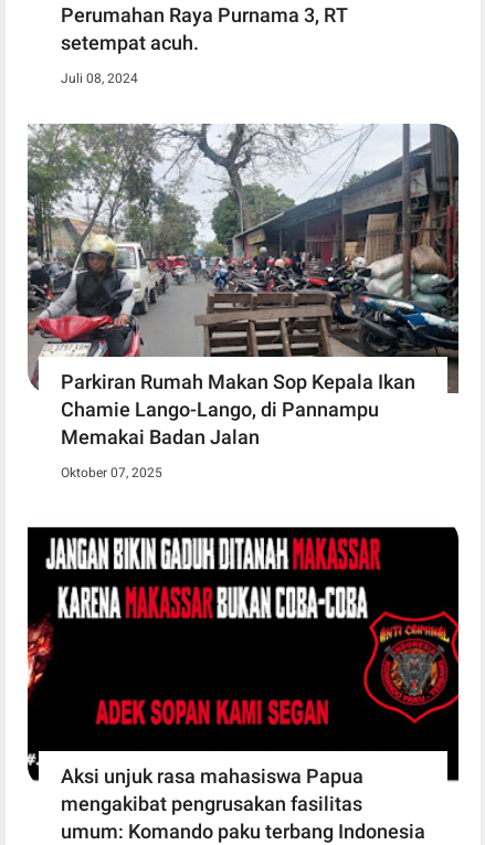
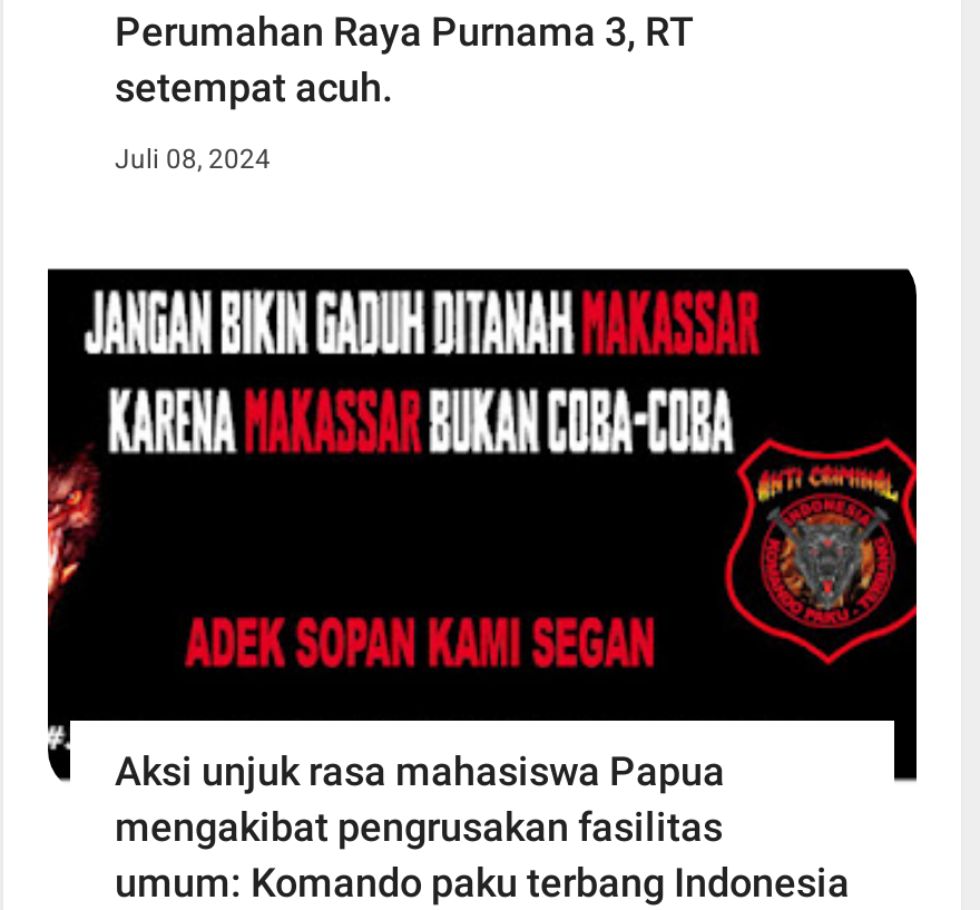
- [image]
- Parkiran Rumah Makan Sop Kepala Ikan
- Chamie Lango-Lango, di Pannampu
- Memakai Badan Jalan
- Oktober 07, 2025
